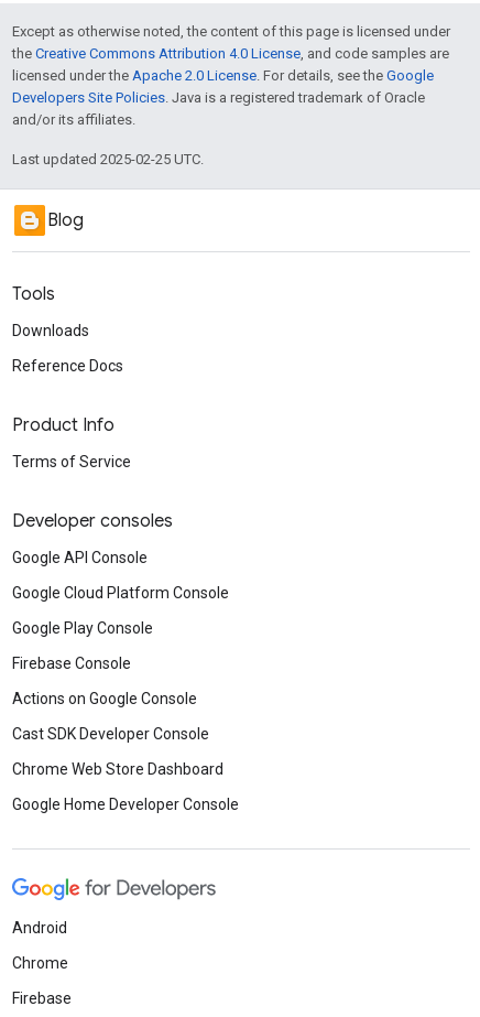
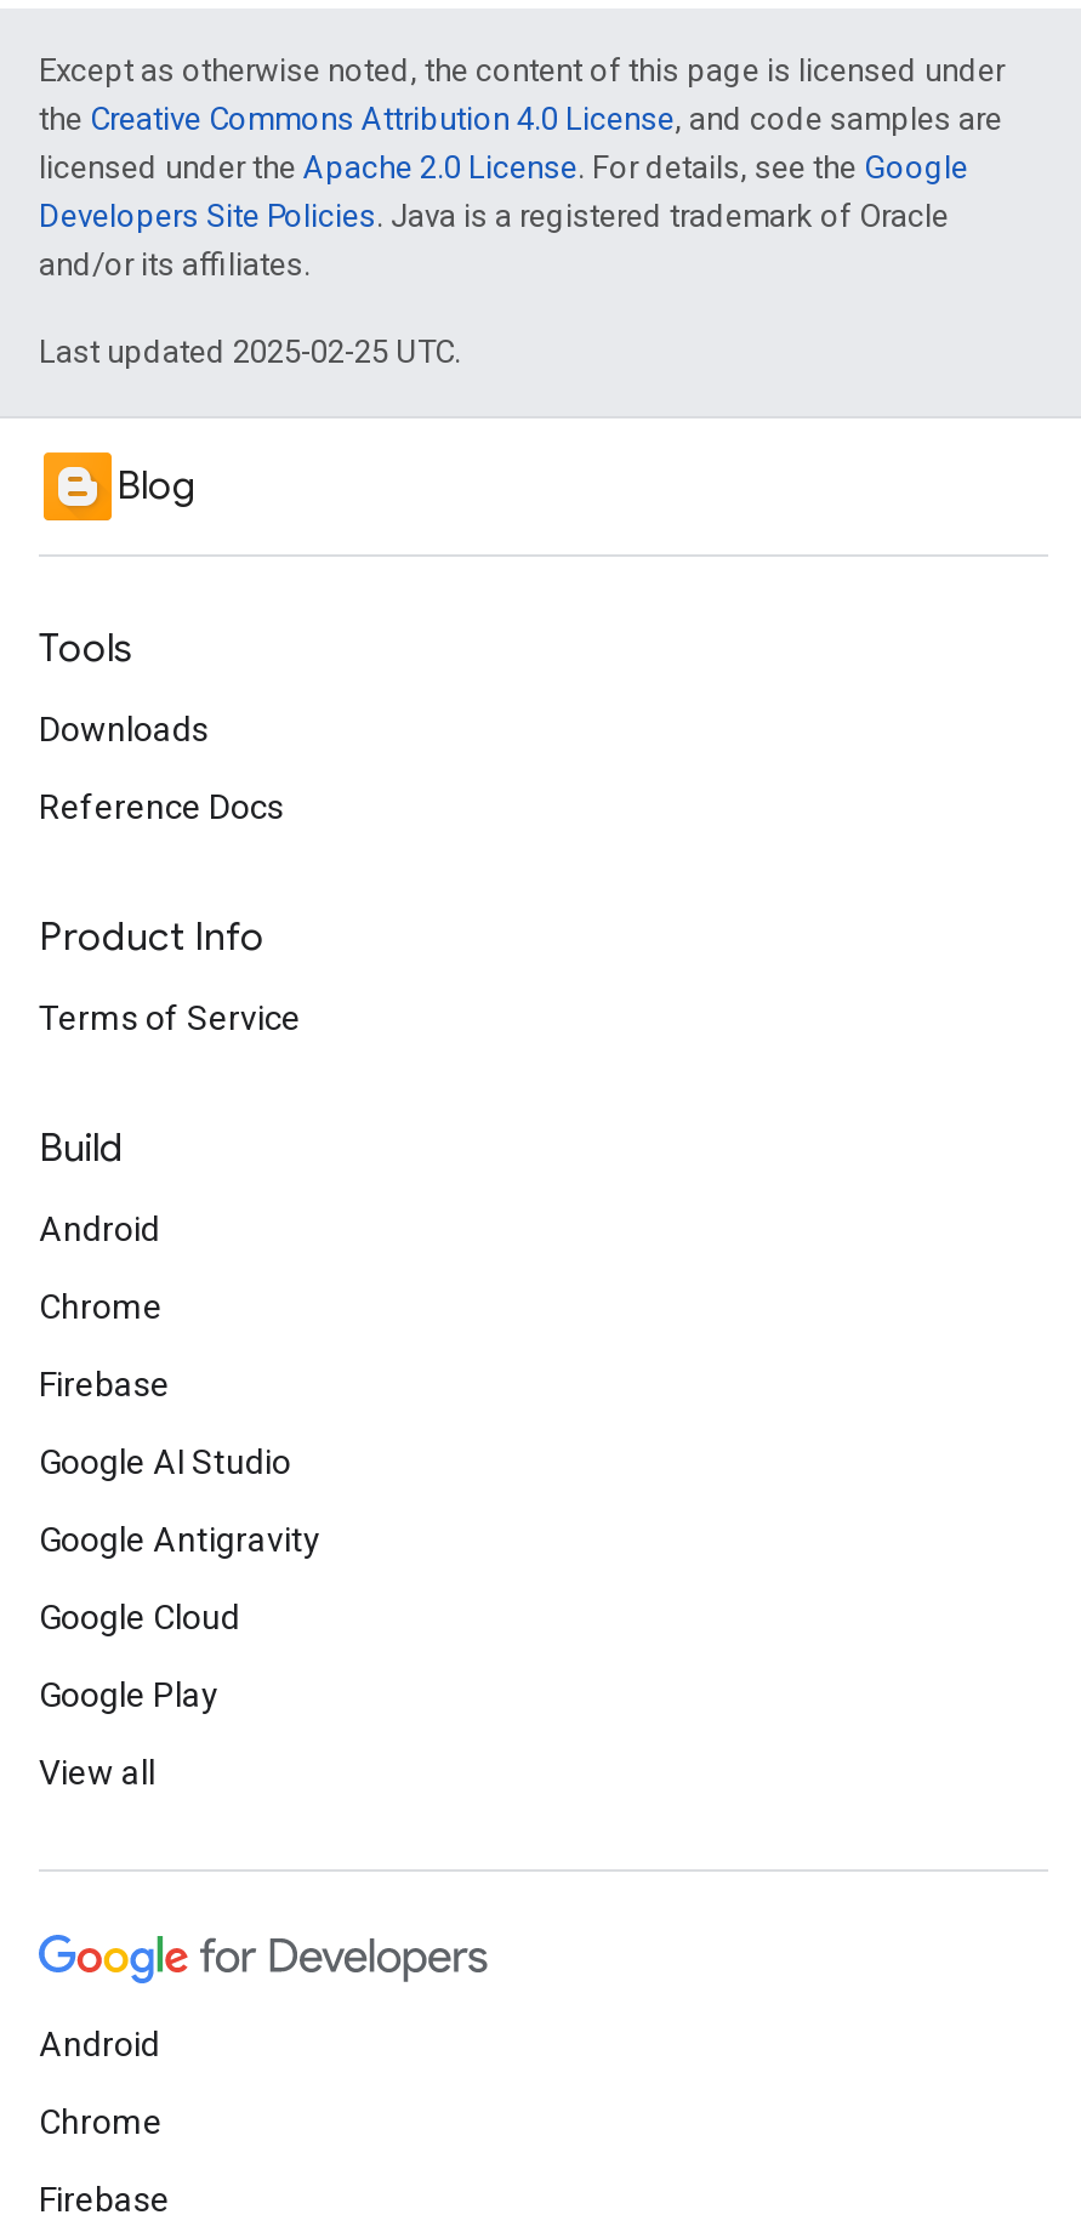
- Developer consoles
+ Build

- Google API Console
+ Android

- Google Cloud Platform Console
+ Chrome

- Google Play Console
+ Firebase

- Firebase Console
+ Google AI Studio

- Actions on Google Console
+ Google Antigravity

- Cast SDK Developer Console
+ Google Cloud

- Chrome Web Store Dashboard
+ Google Play

- Google Home Developer Console
+ View all
